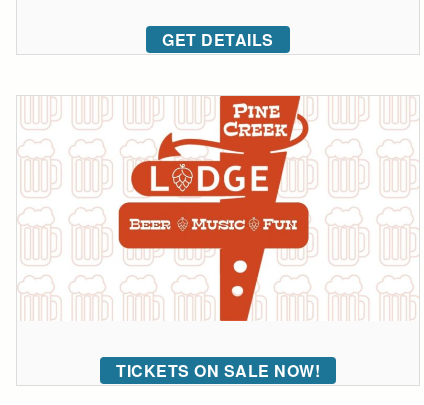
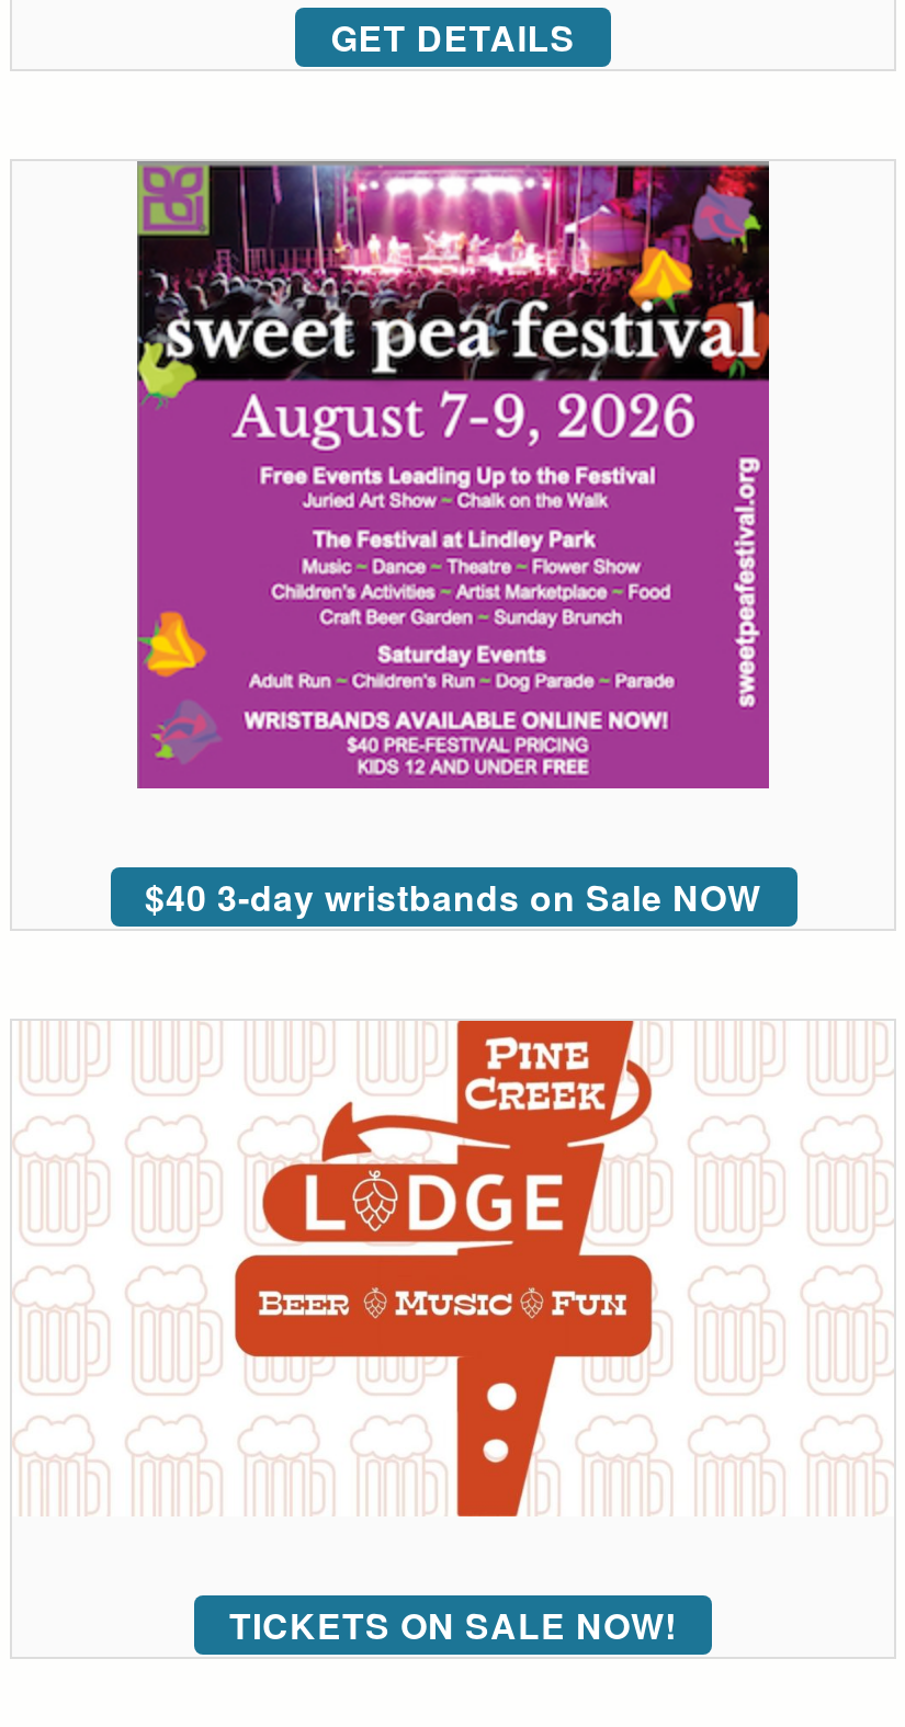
+ [image]
+ $40 3-day wristbands on Sale NOW
